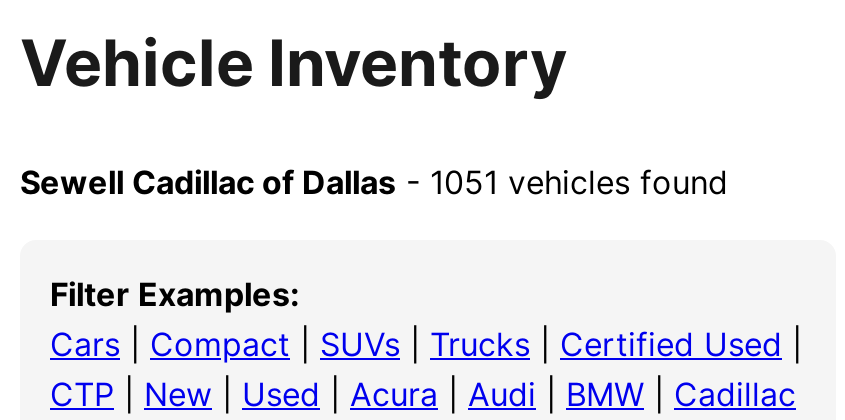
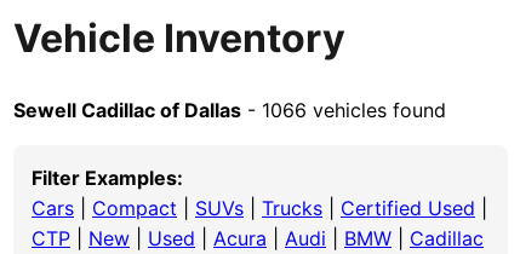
- Sewell Cadillac of Dallas - 1051 vehicles found
+ Sewell Cadillac of Dallas - 1066 vehicles found
